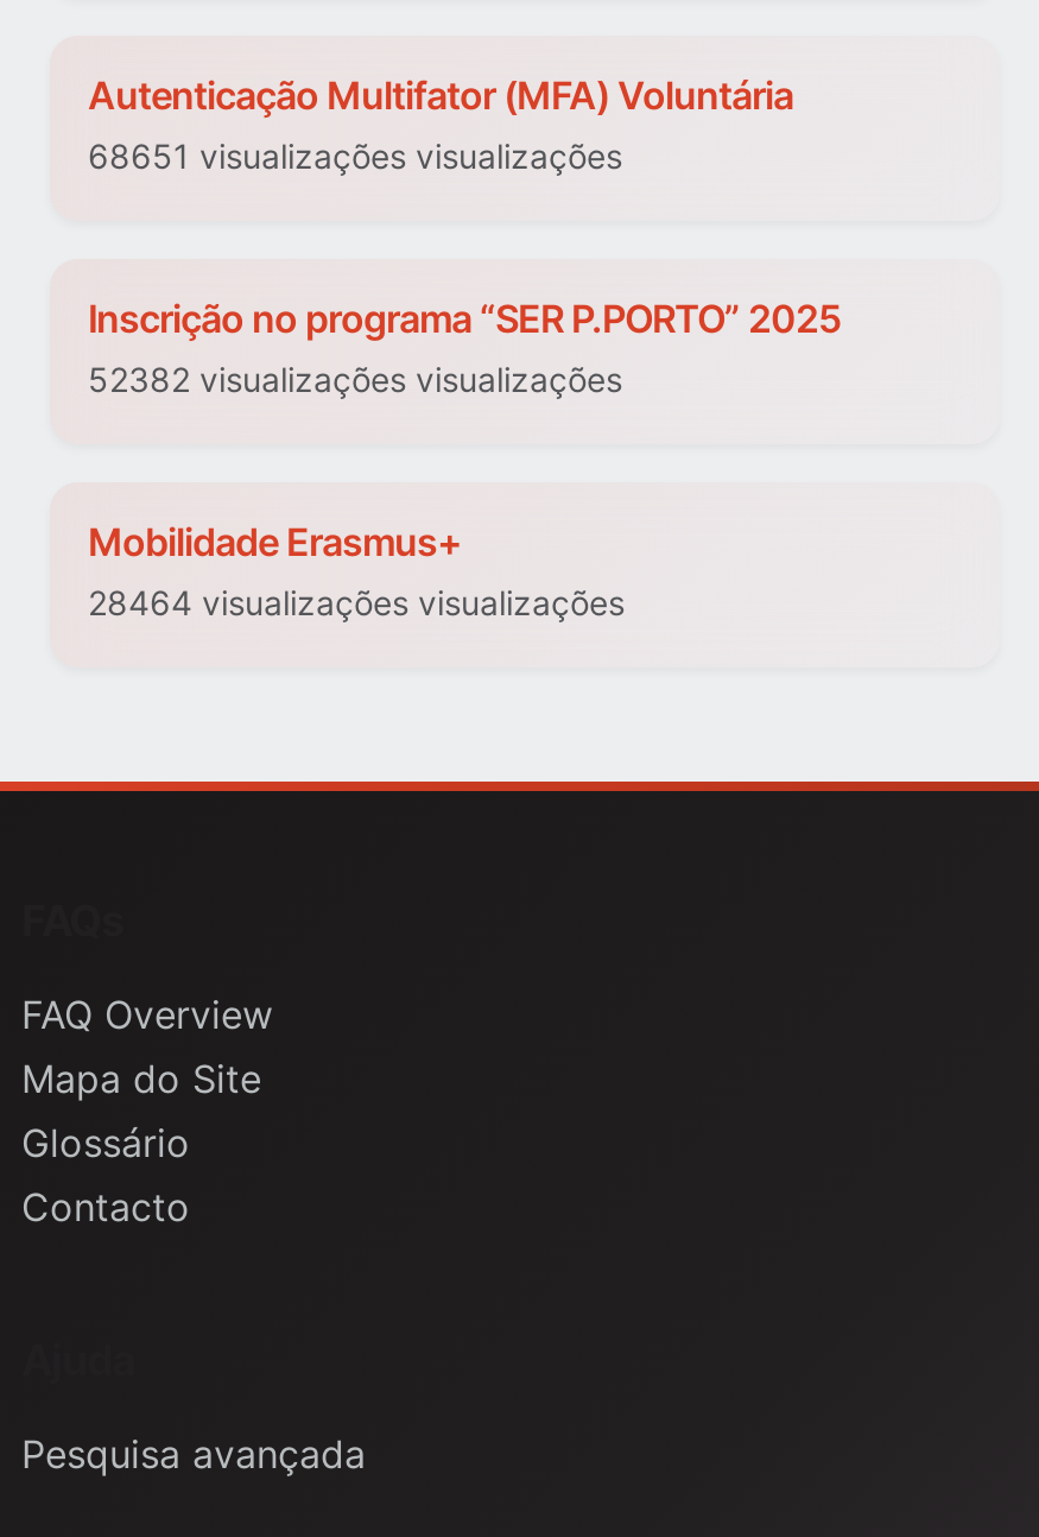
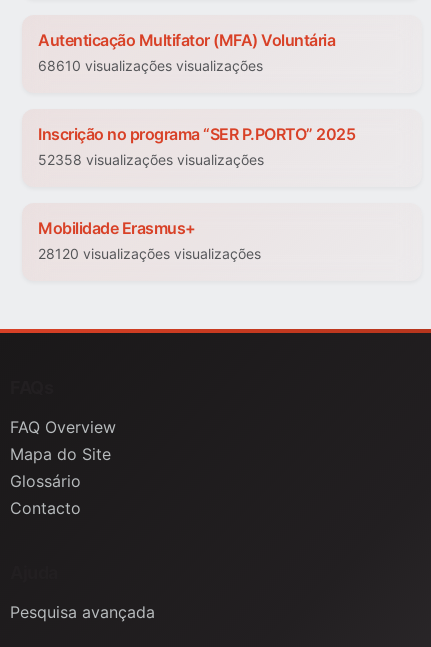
- 68651 visualizações visualizações
+ 68610 visualizações visualizações

- 52382 visualizações visualizações
+ 52358 visualizações visualizações

- 28464 visualizações visualizações
+ 28120 visualizações visualizações
